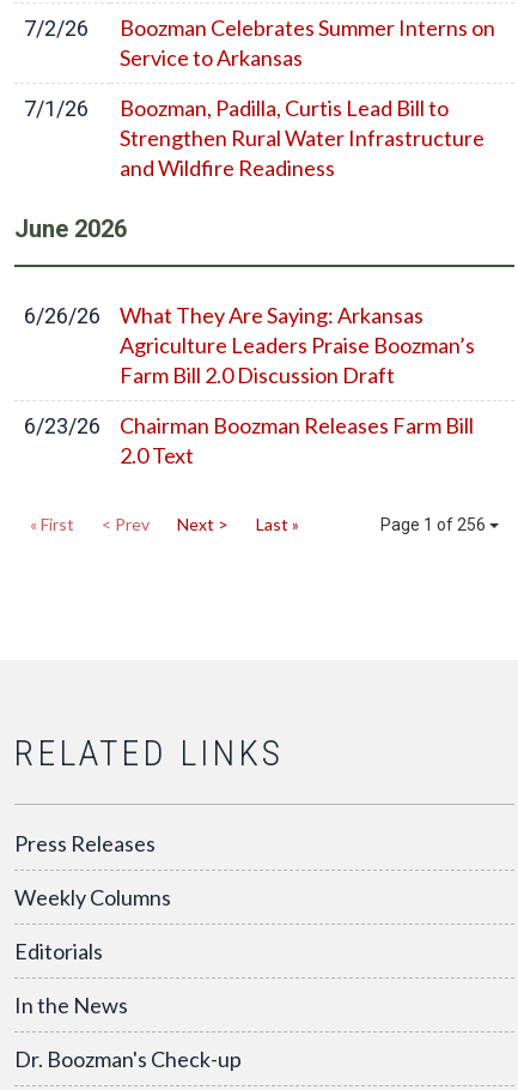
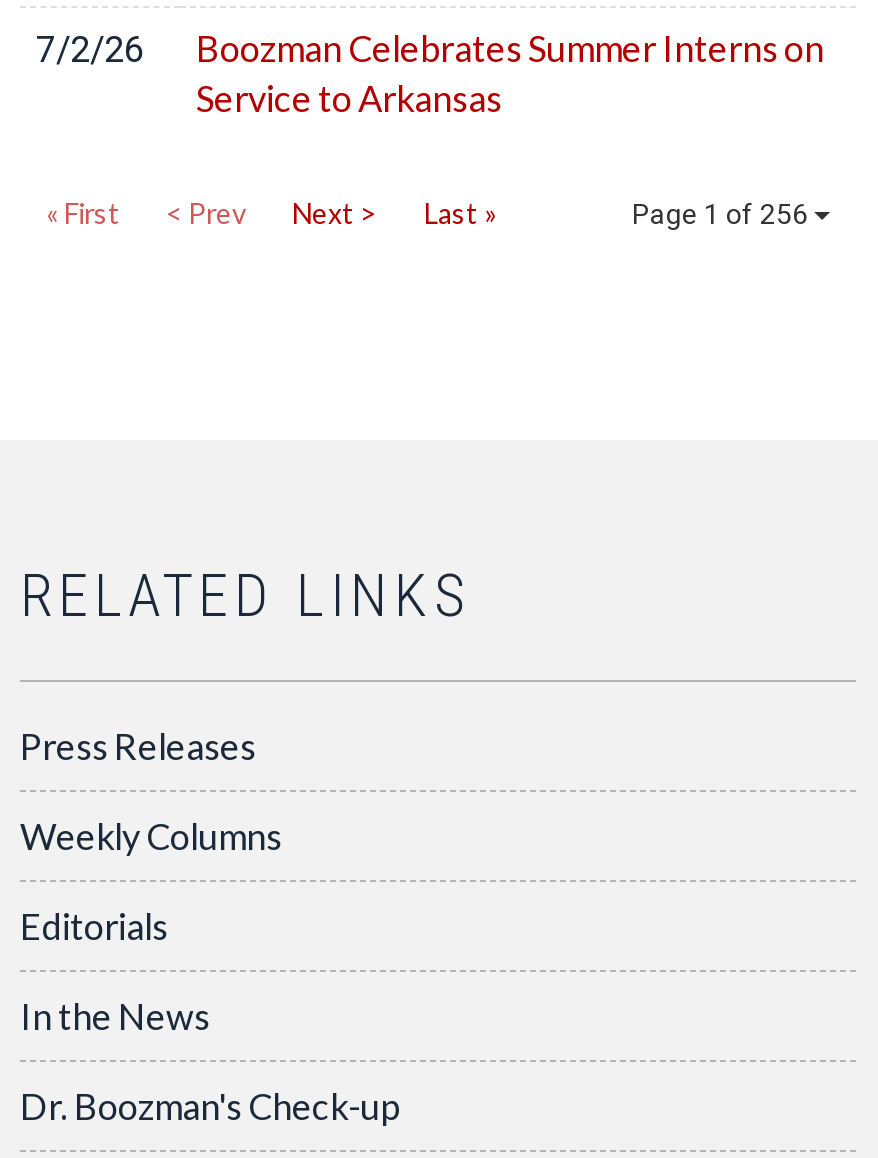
- 7/1/26
- Boozman, Padilla, Curtis Lead Bill to
- Strengthen Rural Water Infrastructure
- and Wildfire Readiness
- June 2026
- 6/26/26
- What They Are Saying: Arkansas
- Agriculture Leaders Praise Boozman’s
- Farm Bill 2.0 Discussion Draft
- 6/23/26
- Chairman Boozman Releases Farm Bill
- 2.0 Text
